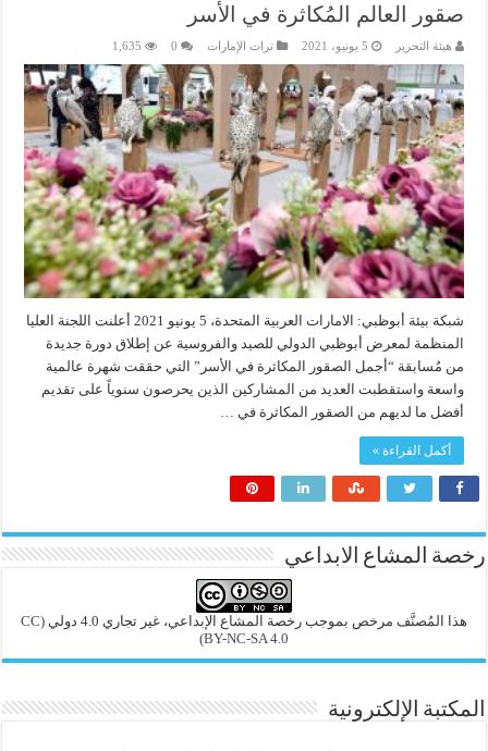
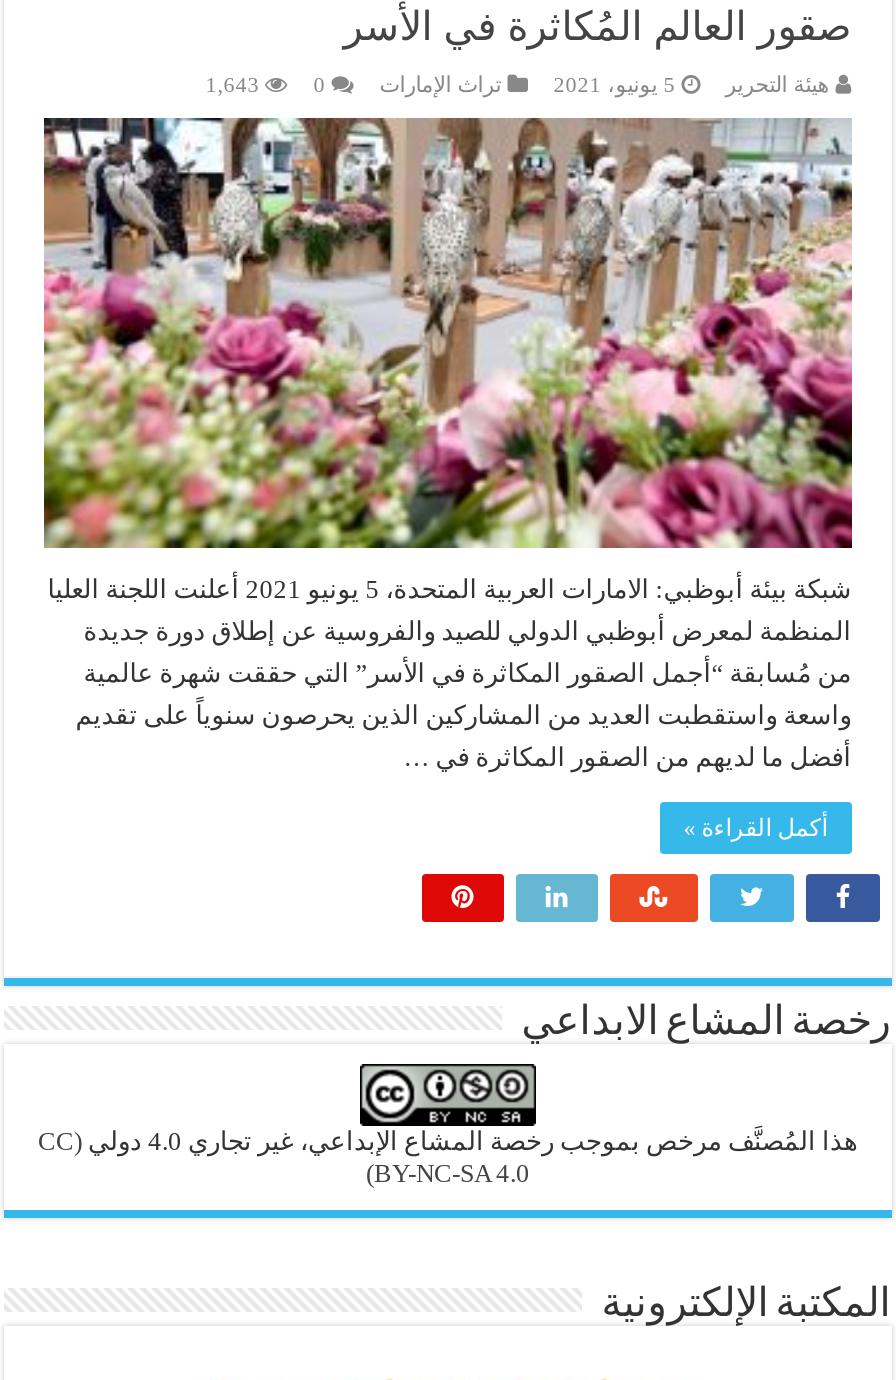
- 1,635
+ 1,643
